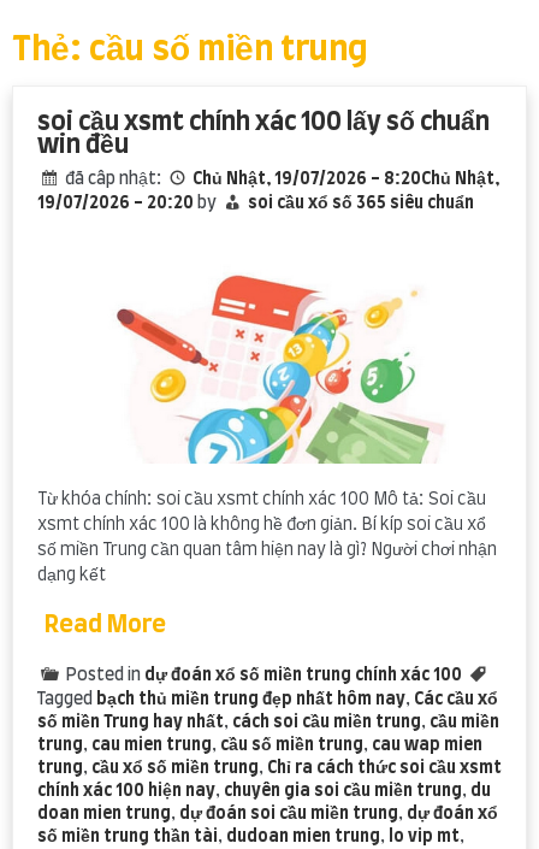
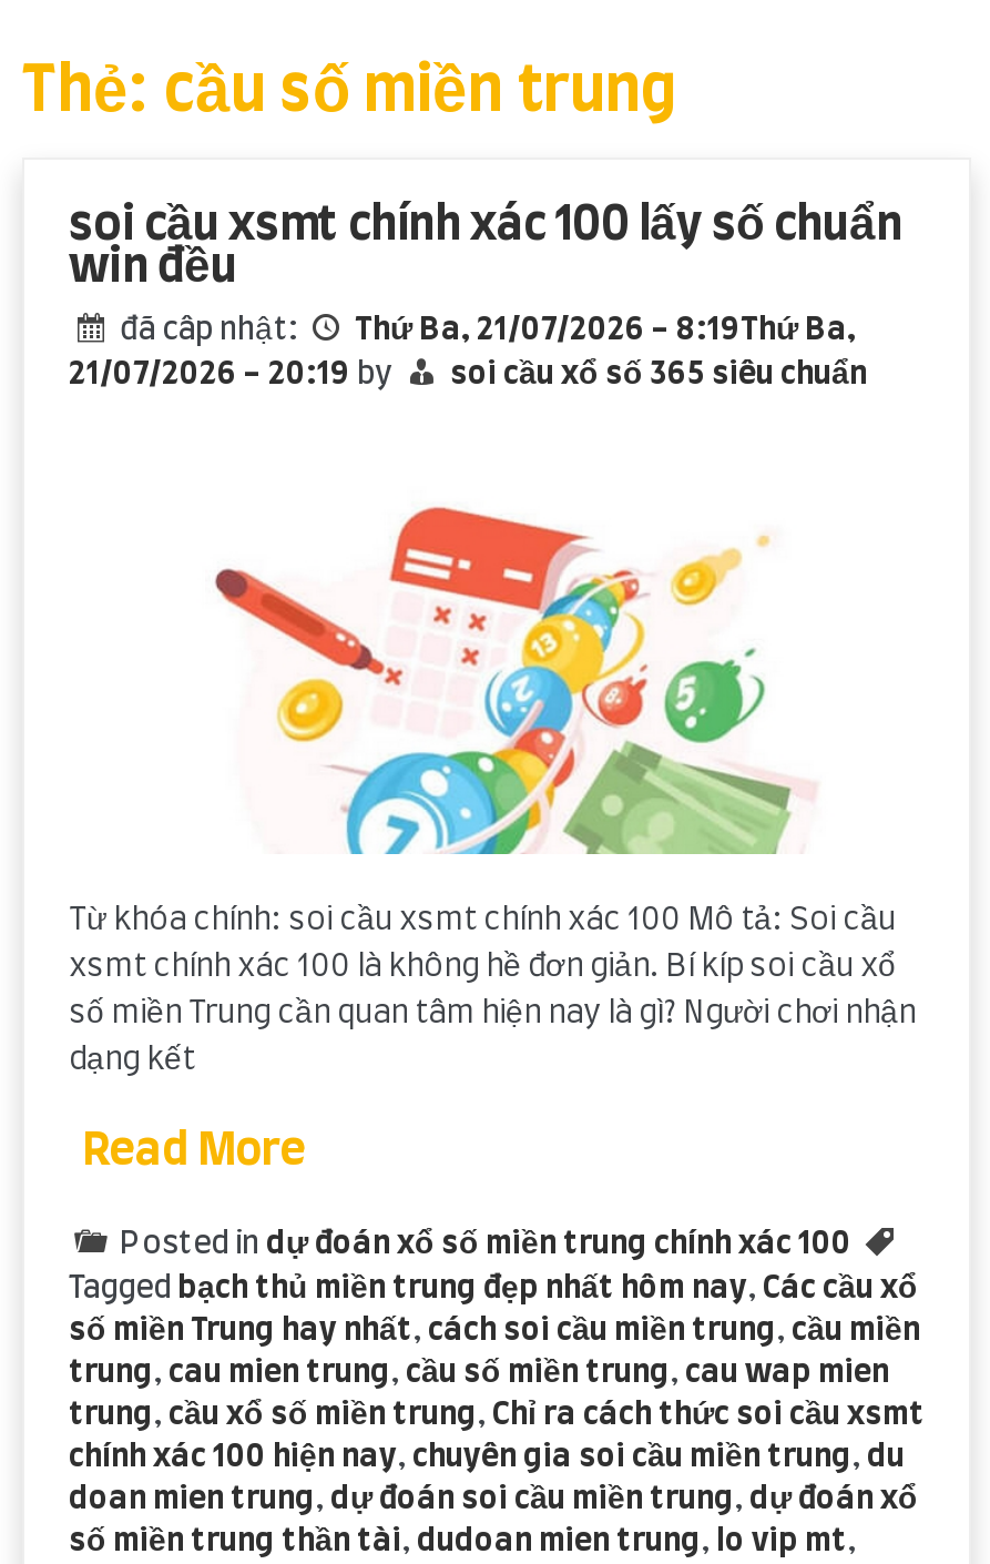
- Chủ Nhật, 19/07/2026 - 8:20Chủ Nhật,
- 19/07/2026 - 20:20 by
+ Thứ Ba, 21/07/2026 - 8:19Thứ Ba,
+ 21/07/2026 - 20:19 by
